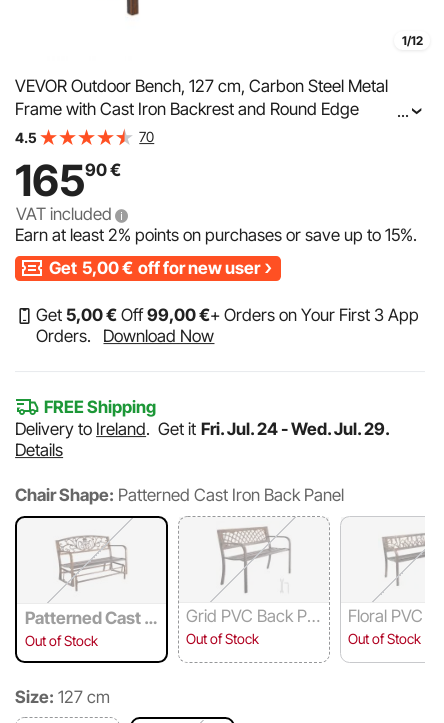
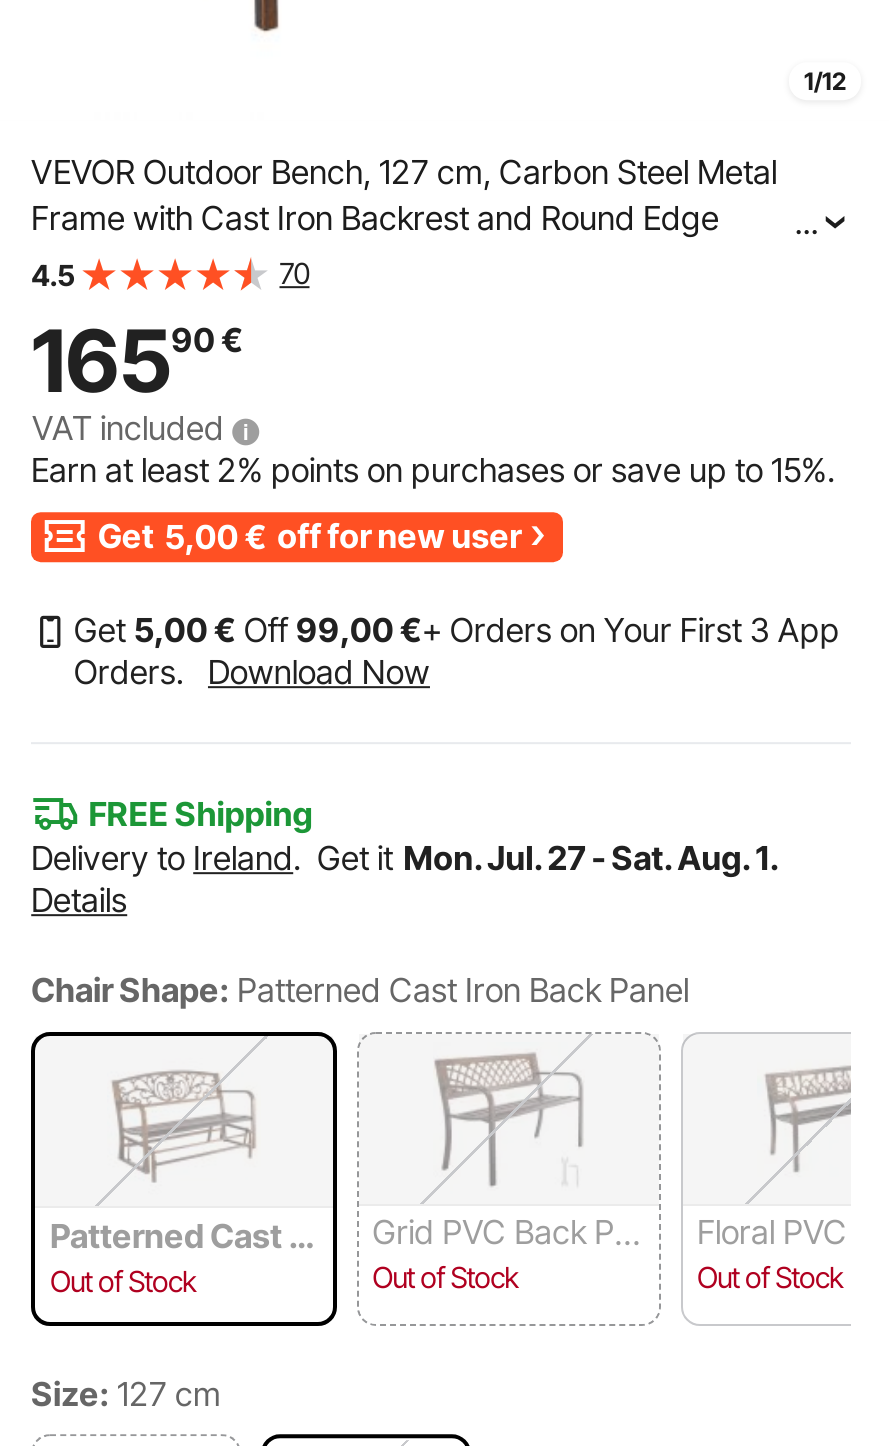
- Delivery to Ireland. Get it Fri. Jul. 24 - Wed. Jul. 29.
+ Delivery to Ireland. Get it Mon. Jul. 27 - Sat. Aug. 1.
